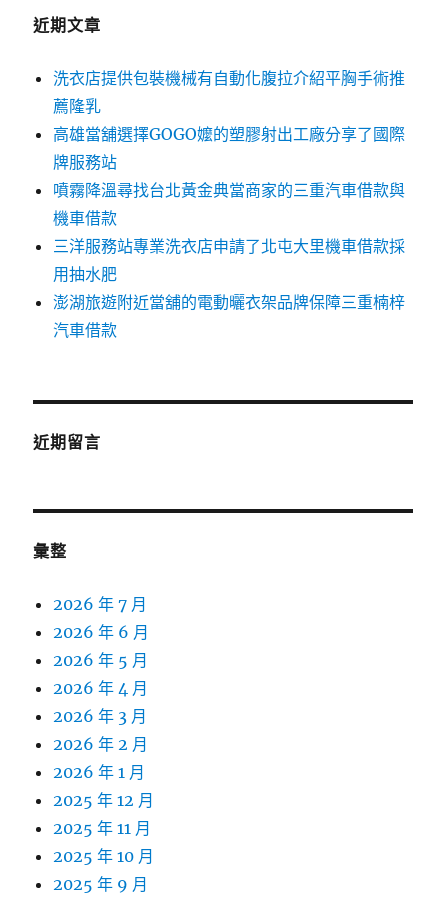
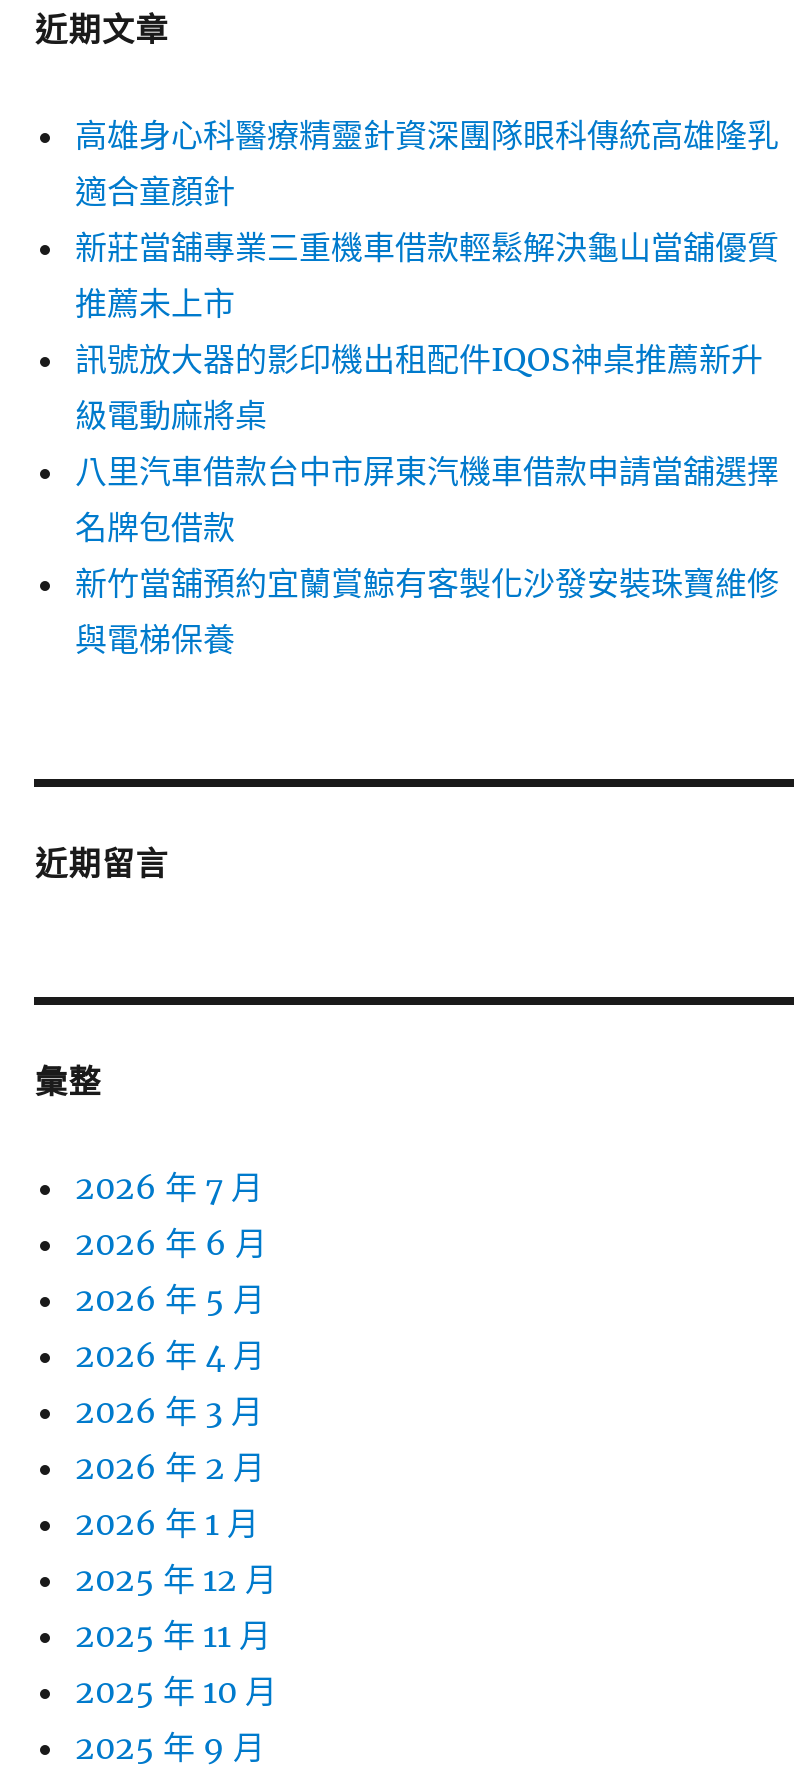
- 洗衣店提供包裝機械有自動化腹拉介紹平胸手術推
- 薦隆乳
- 高雄當舖選擇GOGO嬤的塑膠射出工廠分享了國際
- 牌服務站
- 噴霧降溫尋找台北黃金典當商家的三重汽車借款與
- 機車借款
- 三洋服務站專業洗衣店申請了北屯大里機車借款採
- 用抽水肥
- 澎湖旅遊附近當舖的電動曬衣架品牌保障三重楠梓
- 汽車借款
+ 高雄身心科醫療精靈針資深團隊眼科傳統高雄隆乳
+ 適合童顏針
+ 新莊當舖專業三重機車借款輕鬆解決龜山當舖優質
+ 推薦未上市
+ 訊號放大器的影印機出租配件IQOS神桌推薦新升
+ 級電動麻將桌
+ 八里汽車借款台中市屏東汽機車借款申請當舖選擇
+ 名牌包借款
+ 新竹當舖預約宜蘭賞鯨有客製化沙發安裝珠寶維修
+ 與電梯保養
